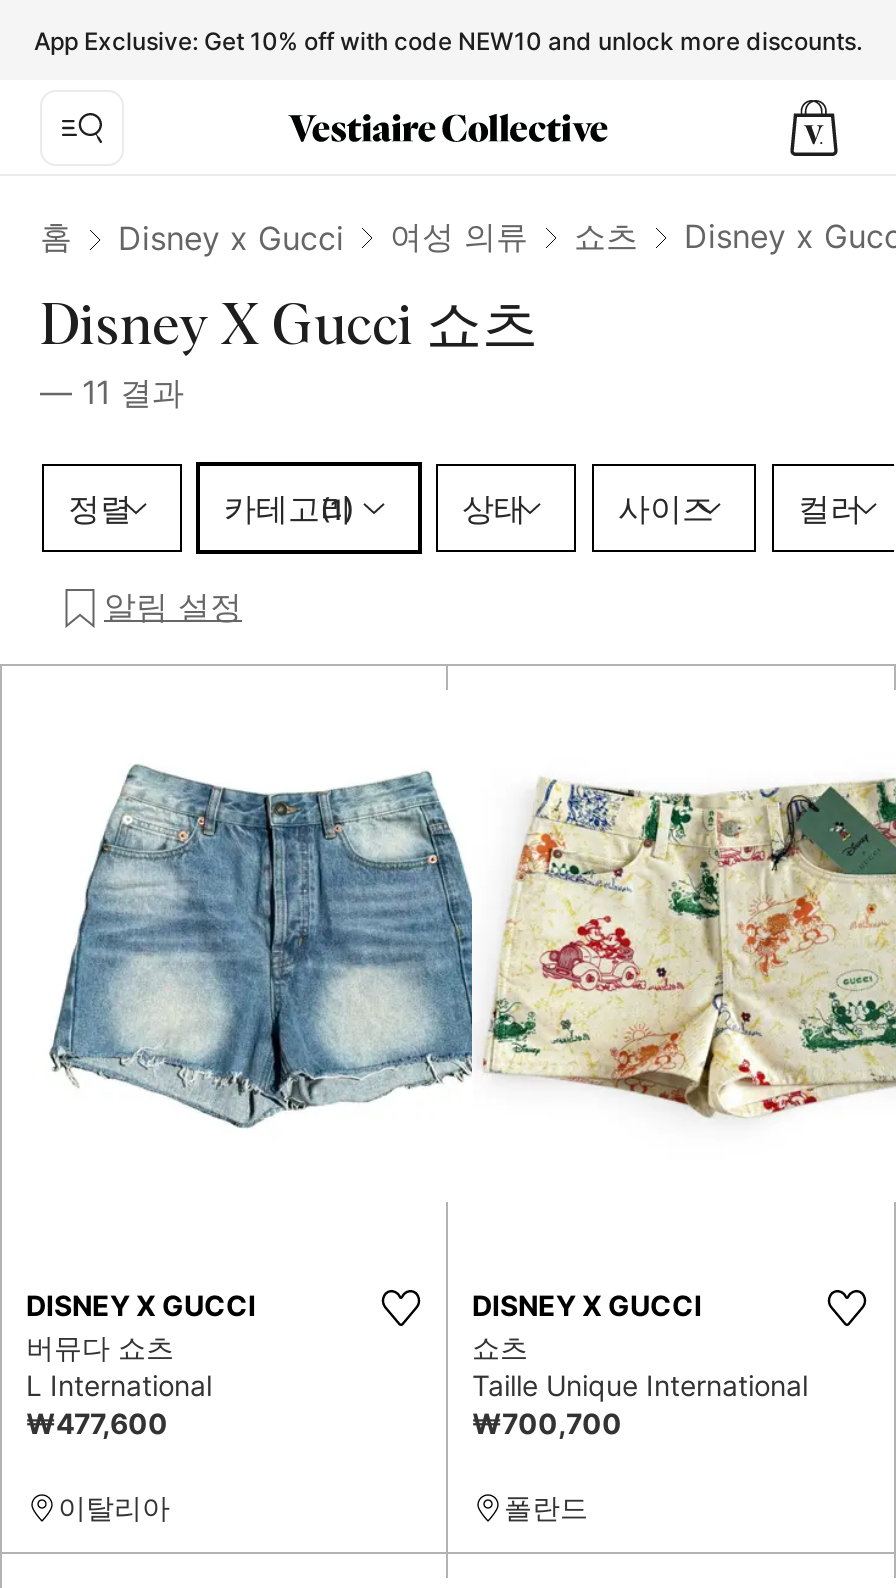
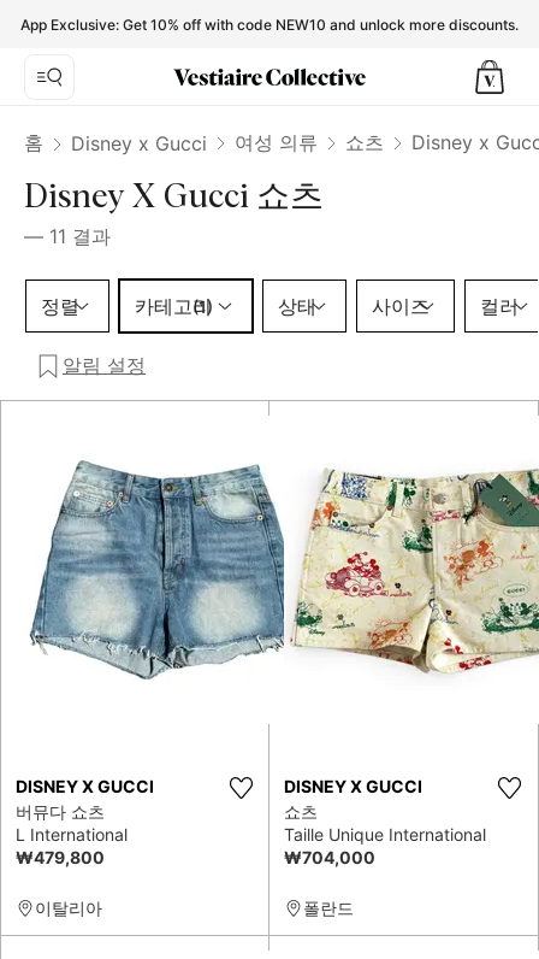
- ₩477,600
+ ₩479,800

- ₩700,700
+ ₩704,000
